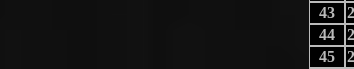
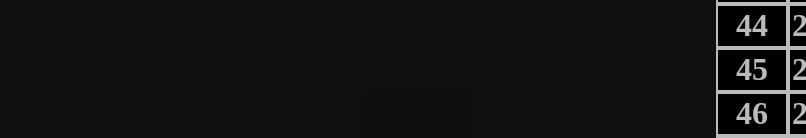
- 43
+ 44

- 44
+ 45

- 45
+ 46
